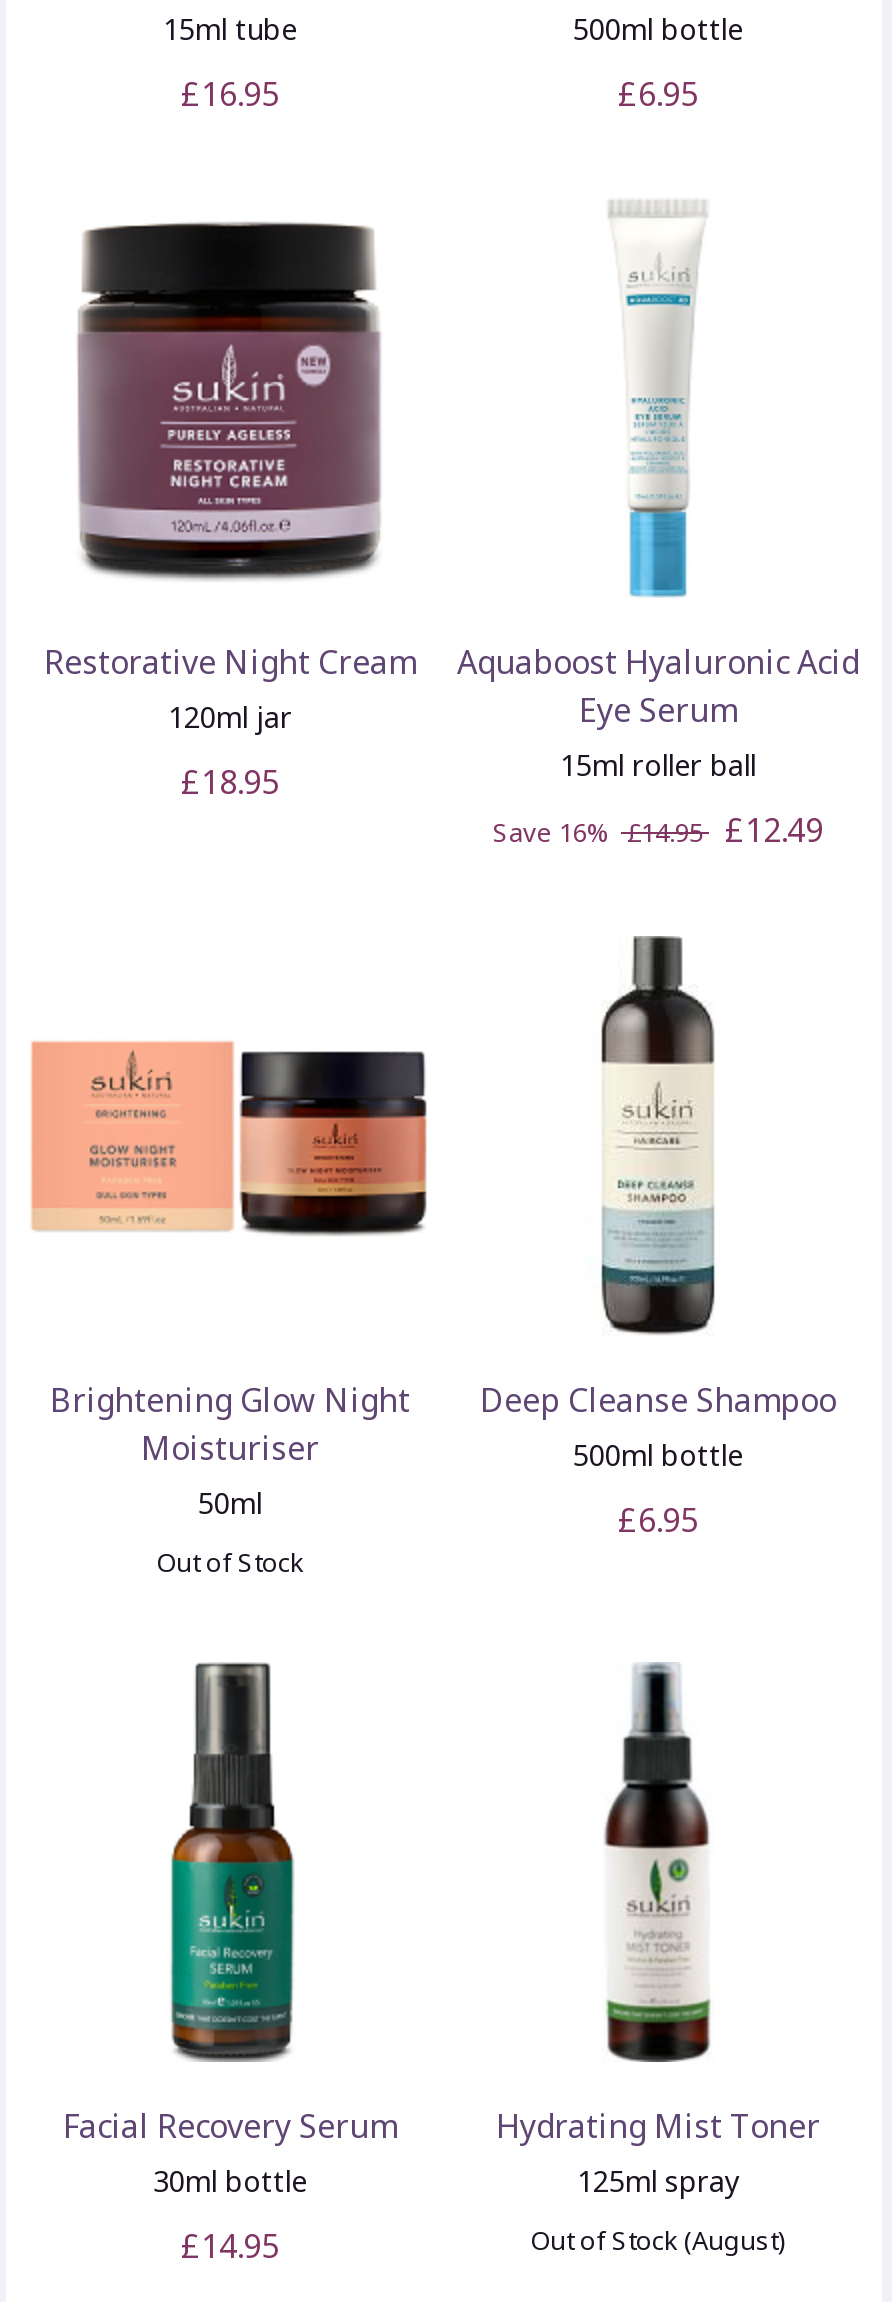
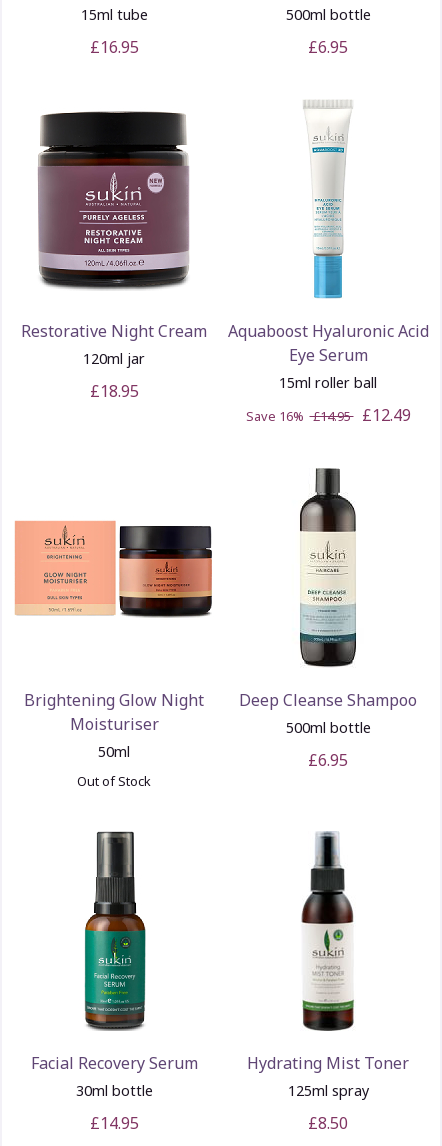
- Out of Stock (August)
+ £8.50
